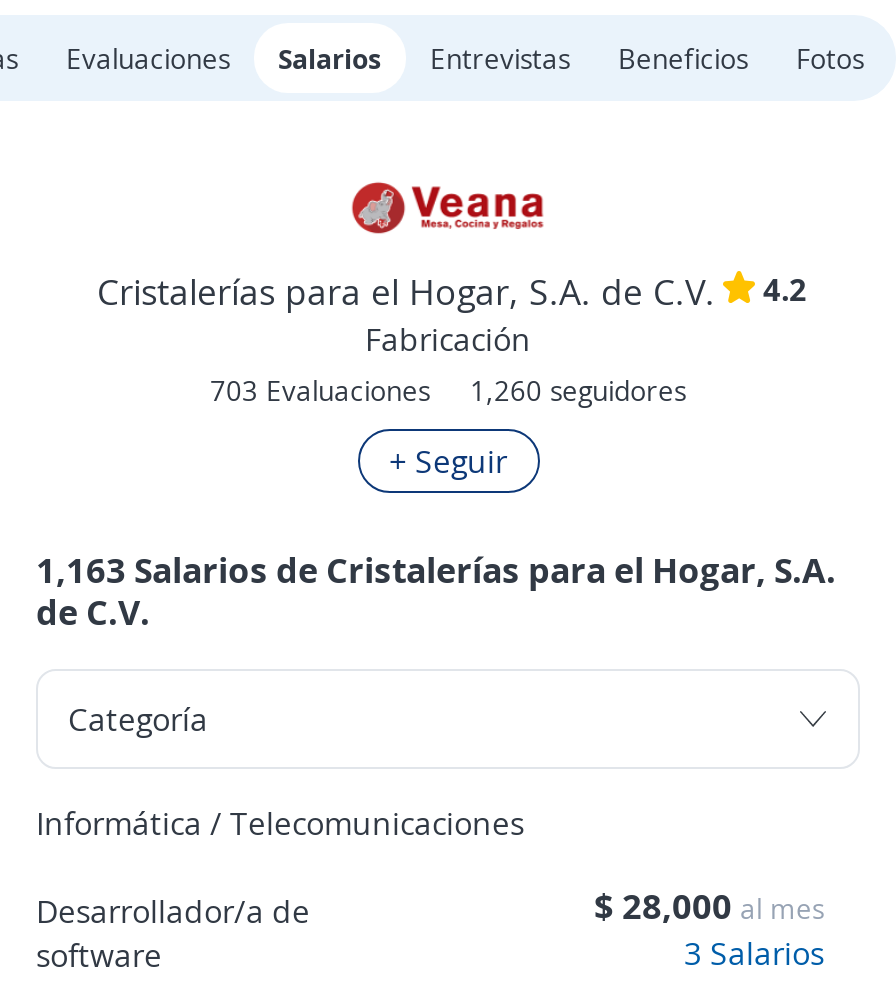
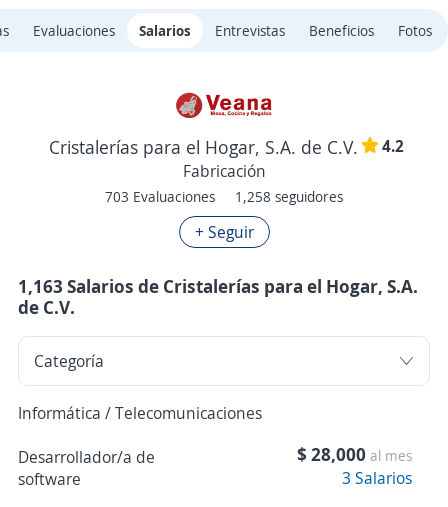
- 703 Evaluaciones 1,260 seguidores
+ 703 Evaluaciones 1,258 seguidores
